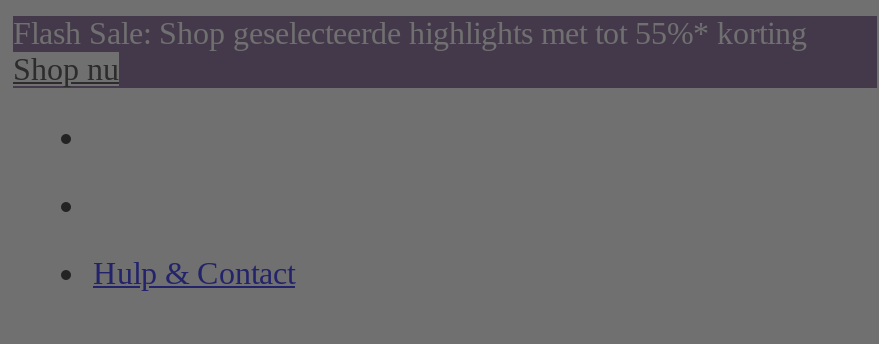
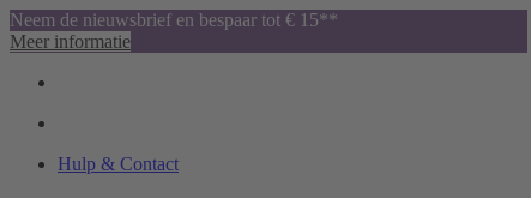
- Flash Sale: Shop geselecteerde highlights met tot 55%* korting
- Shop nu
+ Neem de nieuwsbrief en bespaar tot € 15**
+ Meer informatie
